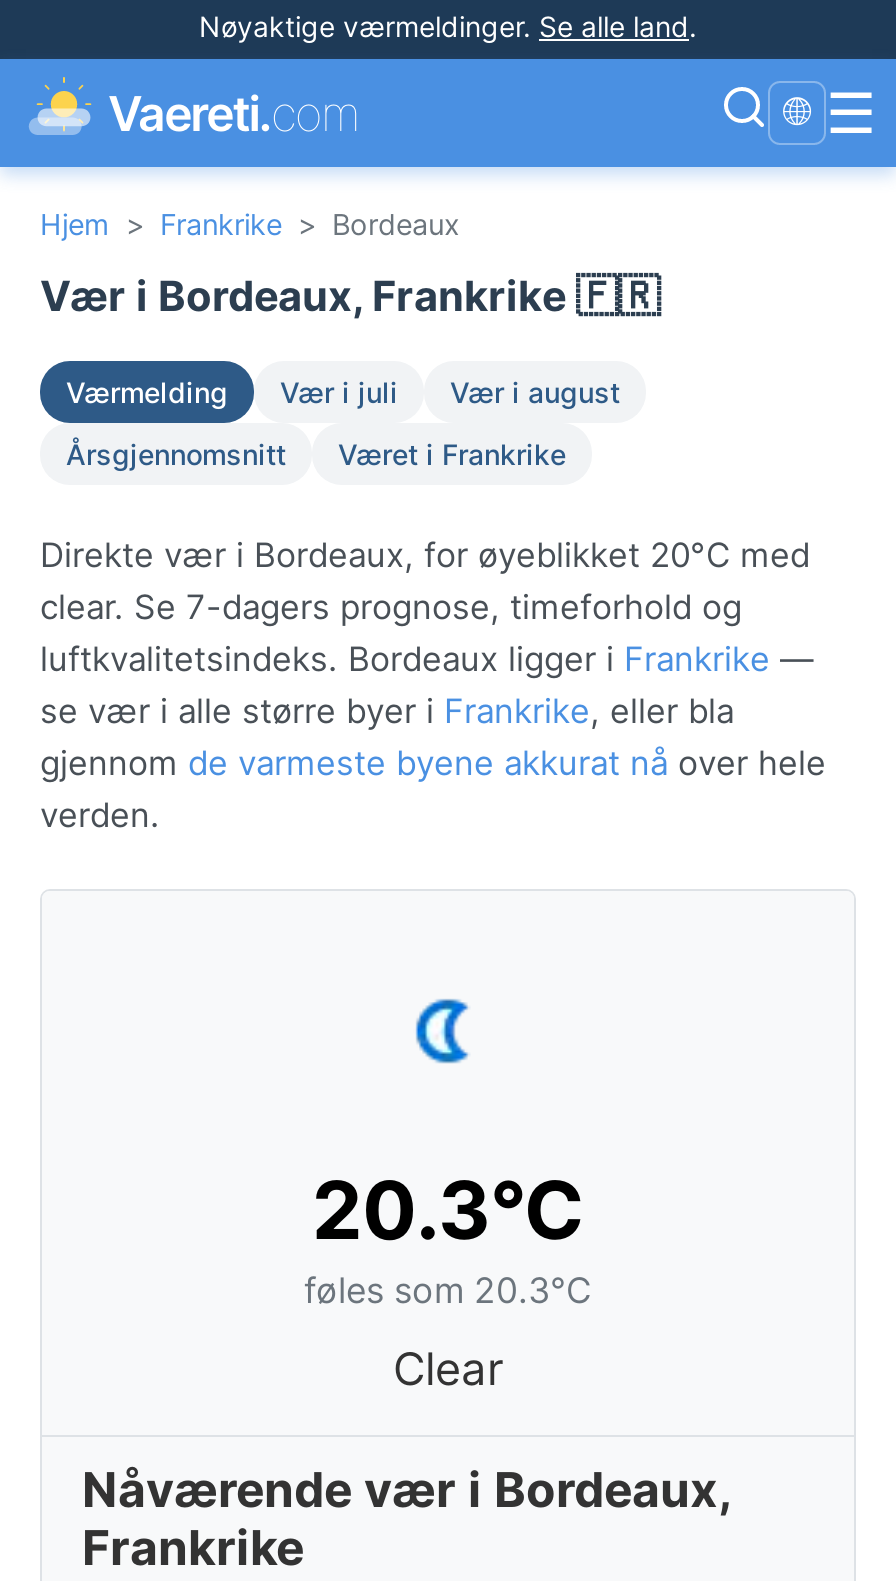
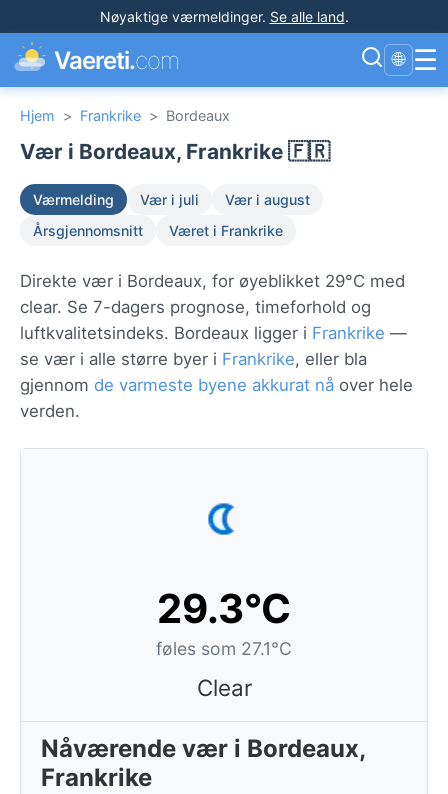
- Direkte vær i Bordeaux, for øyeblikket 20°C med
+ Direkte vær i Bordeaux, for øyeblikket 29°C med

- 20.3°C
- føles som 20.3°C
+ 29.3°C
+ føles som 27.1°C
